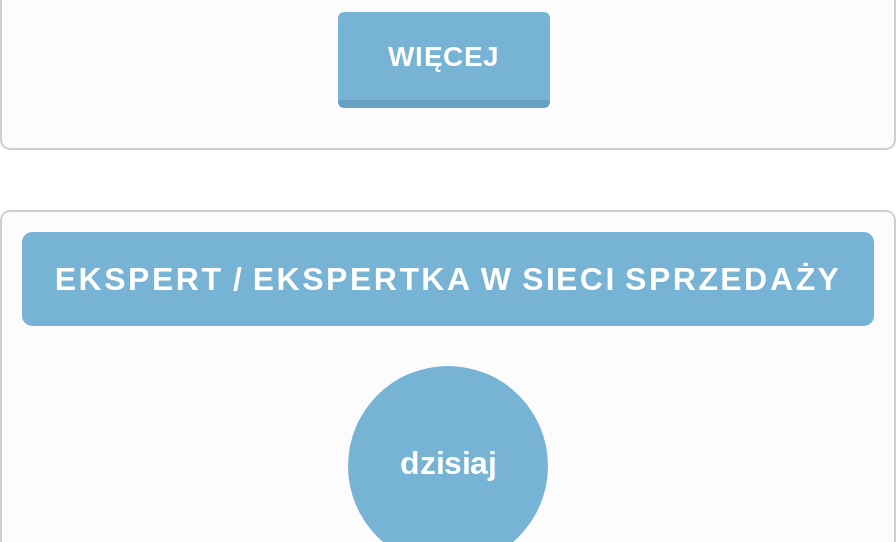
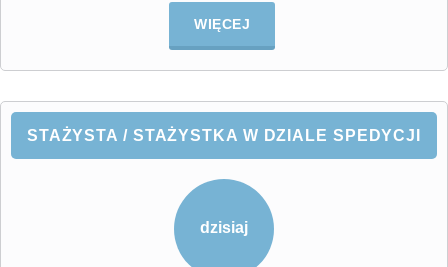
- EKSPERT / EKSPERTKA W SIECI SPRZEDAŻY
+ STAŻYSTA / STAŻYSTKA W DZIALE SPEDYCJI
